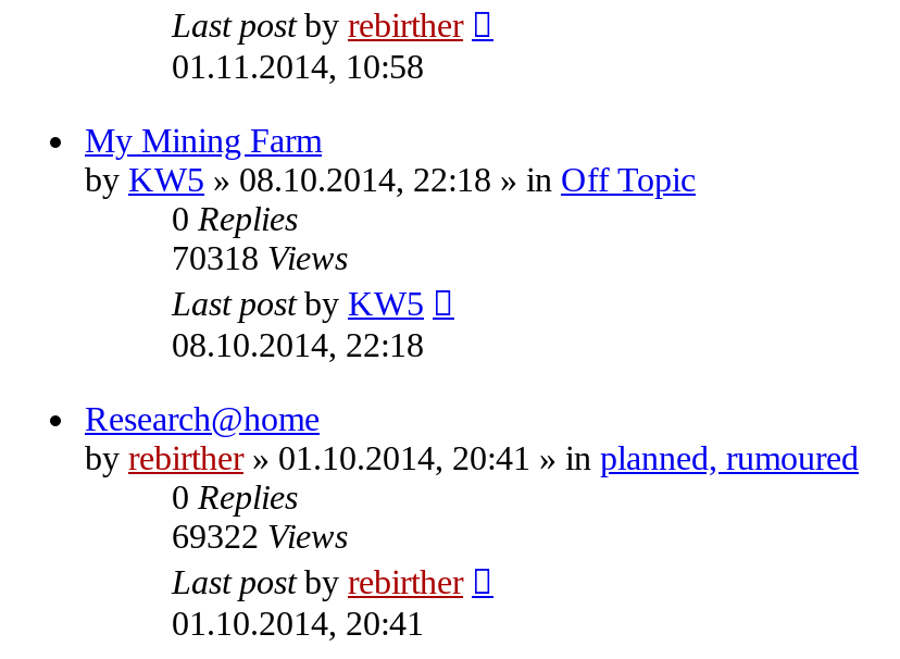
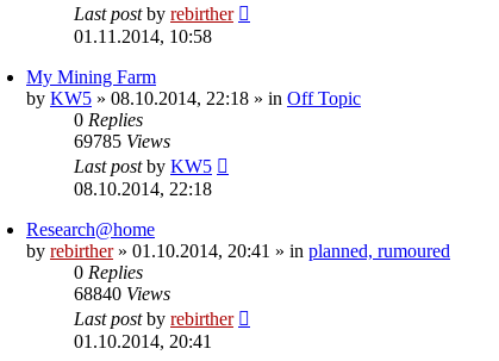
- 70318 Views
+ 69785 Views

- 69322 Views
+ 68840 Views
